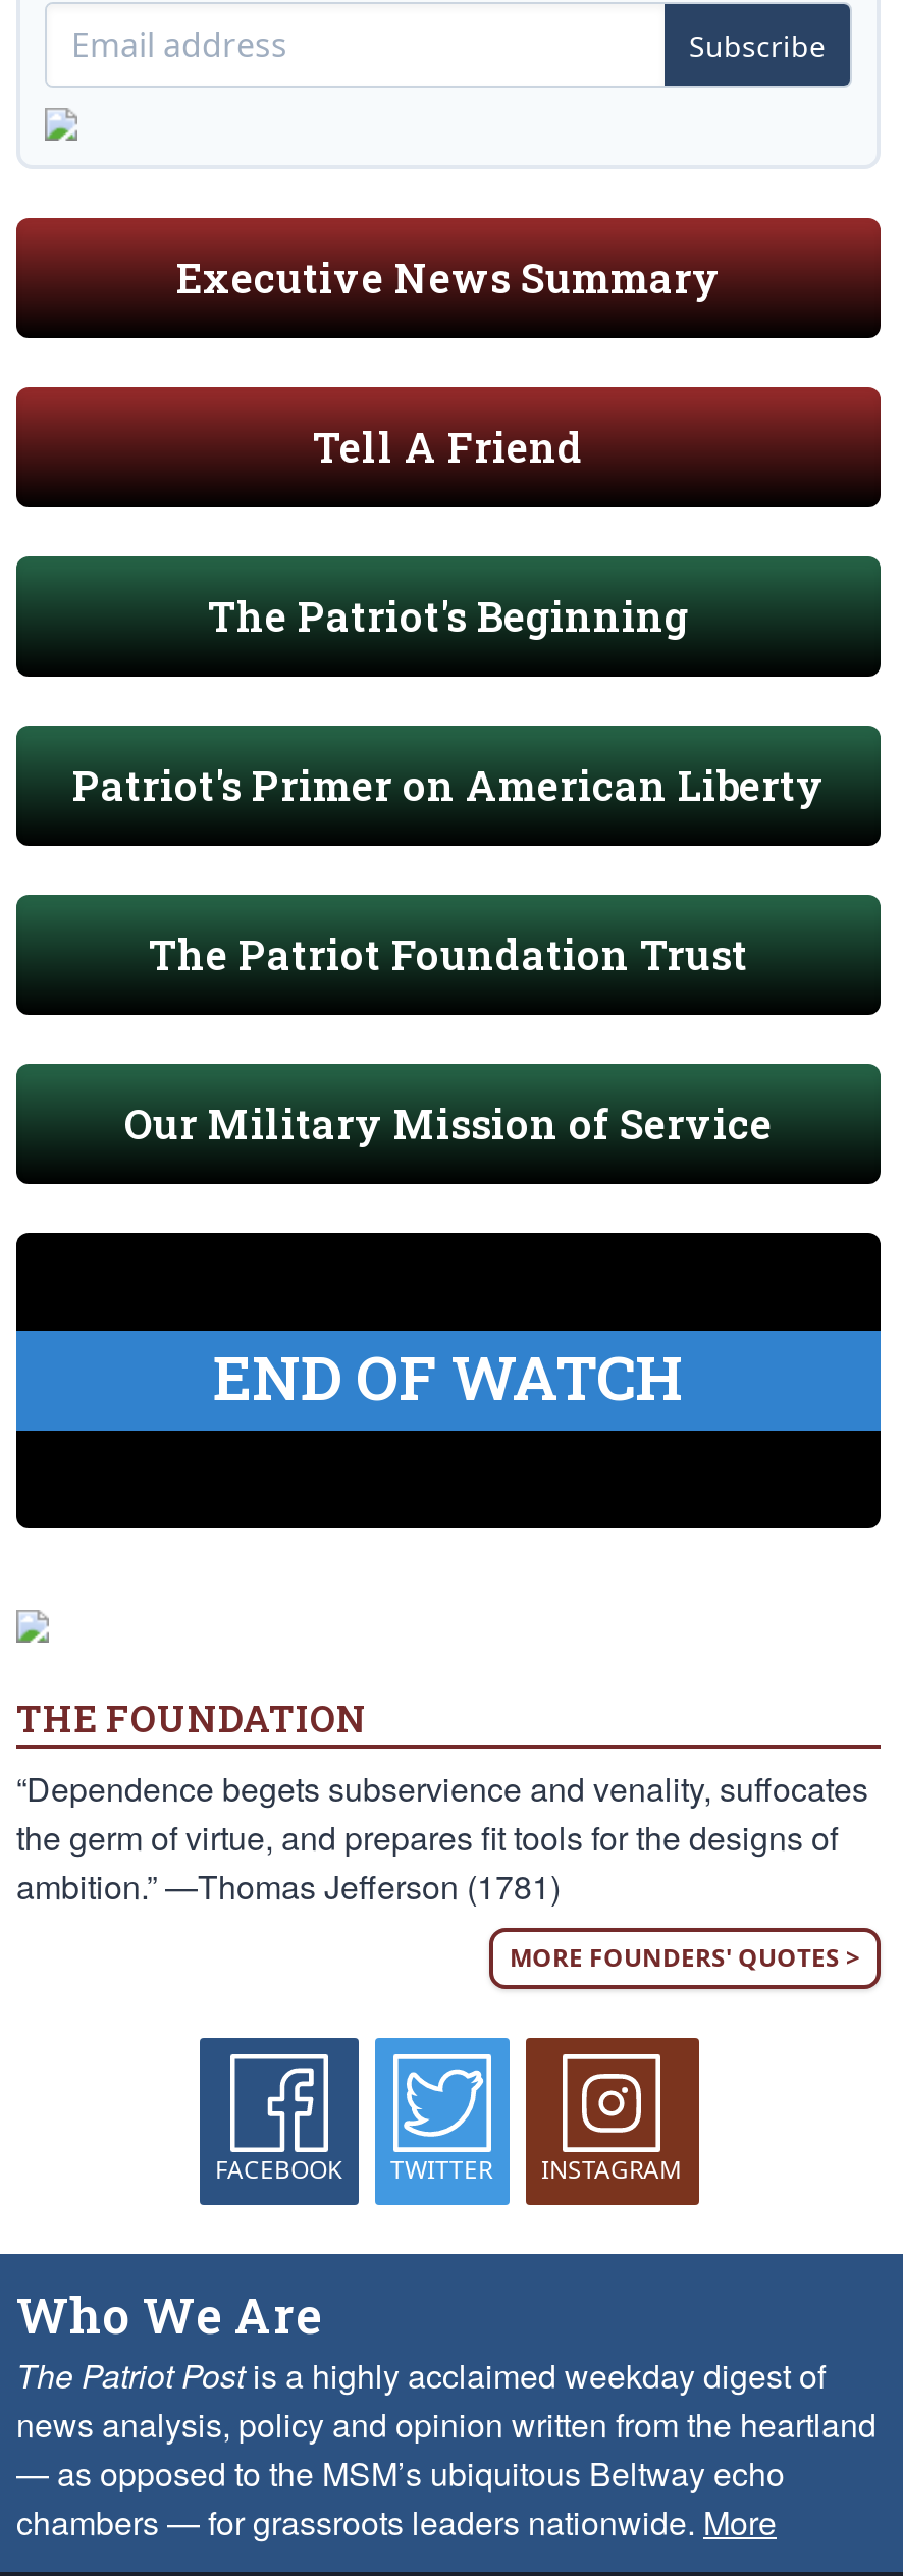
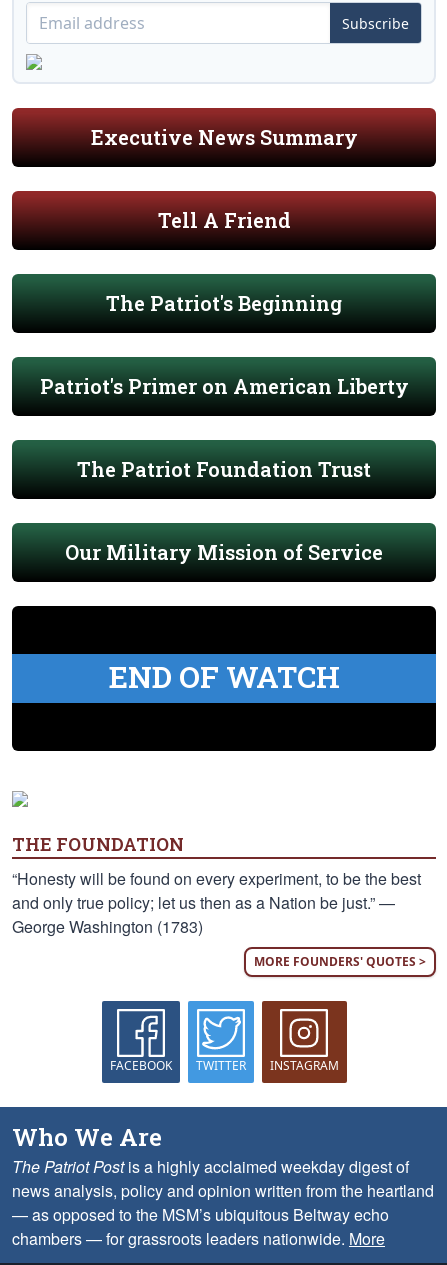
- “Dependence begets subservience and venality, suffocates
- the germ of virtue, and prepares fit tools for the designs of
- ambition.” —Thomas Jefferson (1781)
+ “Honesty will be found on every experiment, to be the best
+ and only true policy; let us then as a Nation be just.” —
+ George Washington (1783)
